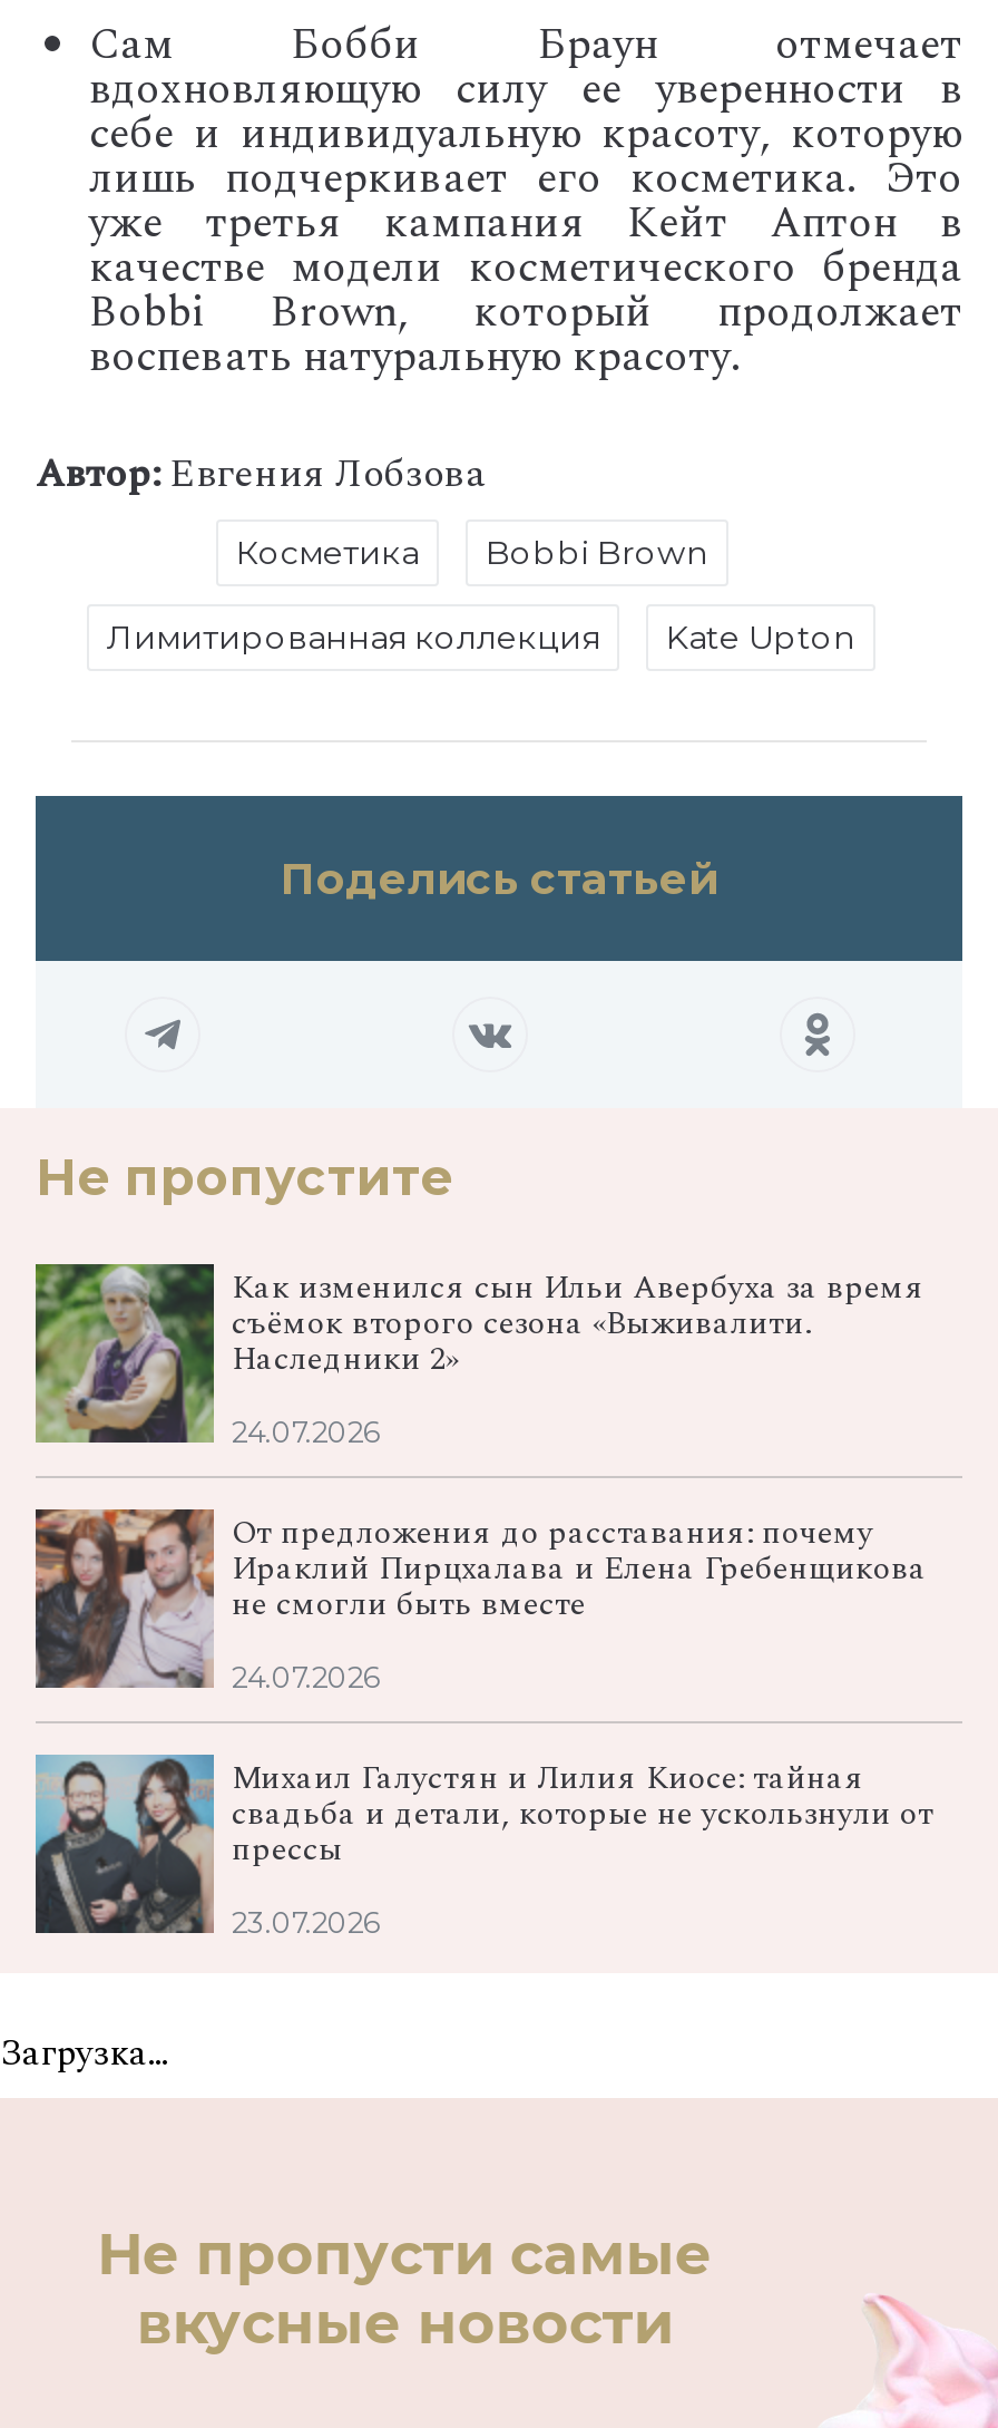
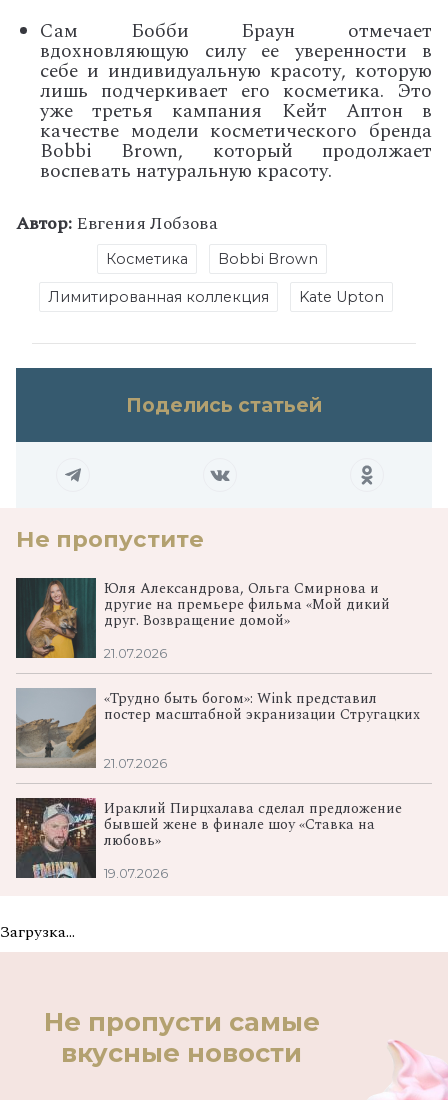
- [image]
- Как изменился сын Ильи Авербуха за время
- съёмок второго сезона «Выживалити.
- Наследники 2»
+ [image]
+ Юля Александрова, Ольга Смирнова и
+ другие на премьере фильма «Мой дикий
+ друг. Возвращение домой»

- 24.07.2026
+ 21.07.2026

- [image]
- От предложения до расставания: почему
- Ираклий Пирцхалава и Елена Гребенщикова
- не смогли быть вместе
+ [image]
+ «Трудно быть богом»: Wink представил
+ постер масштабной экранизации Стругацких

- 24.07.2026
+ 21.07.2026

- [image]
- Михаил Галустян и Лилия Киосе: тайная
- свадьба и детали, которые не ускользнули от
- прессы
+ [image]
+ Ираклий Пирцхалава сделал предложение
+ бывшей жене в финале шоу «Ставка на
+ любовь»

- 23.07.2026
+ 19.07.2026
